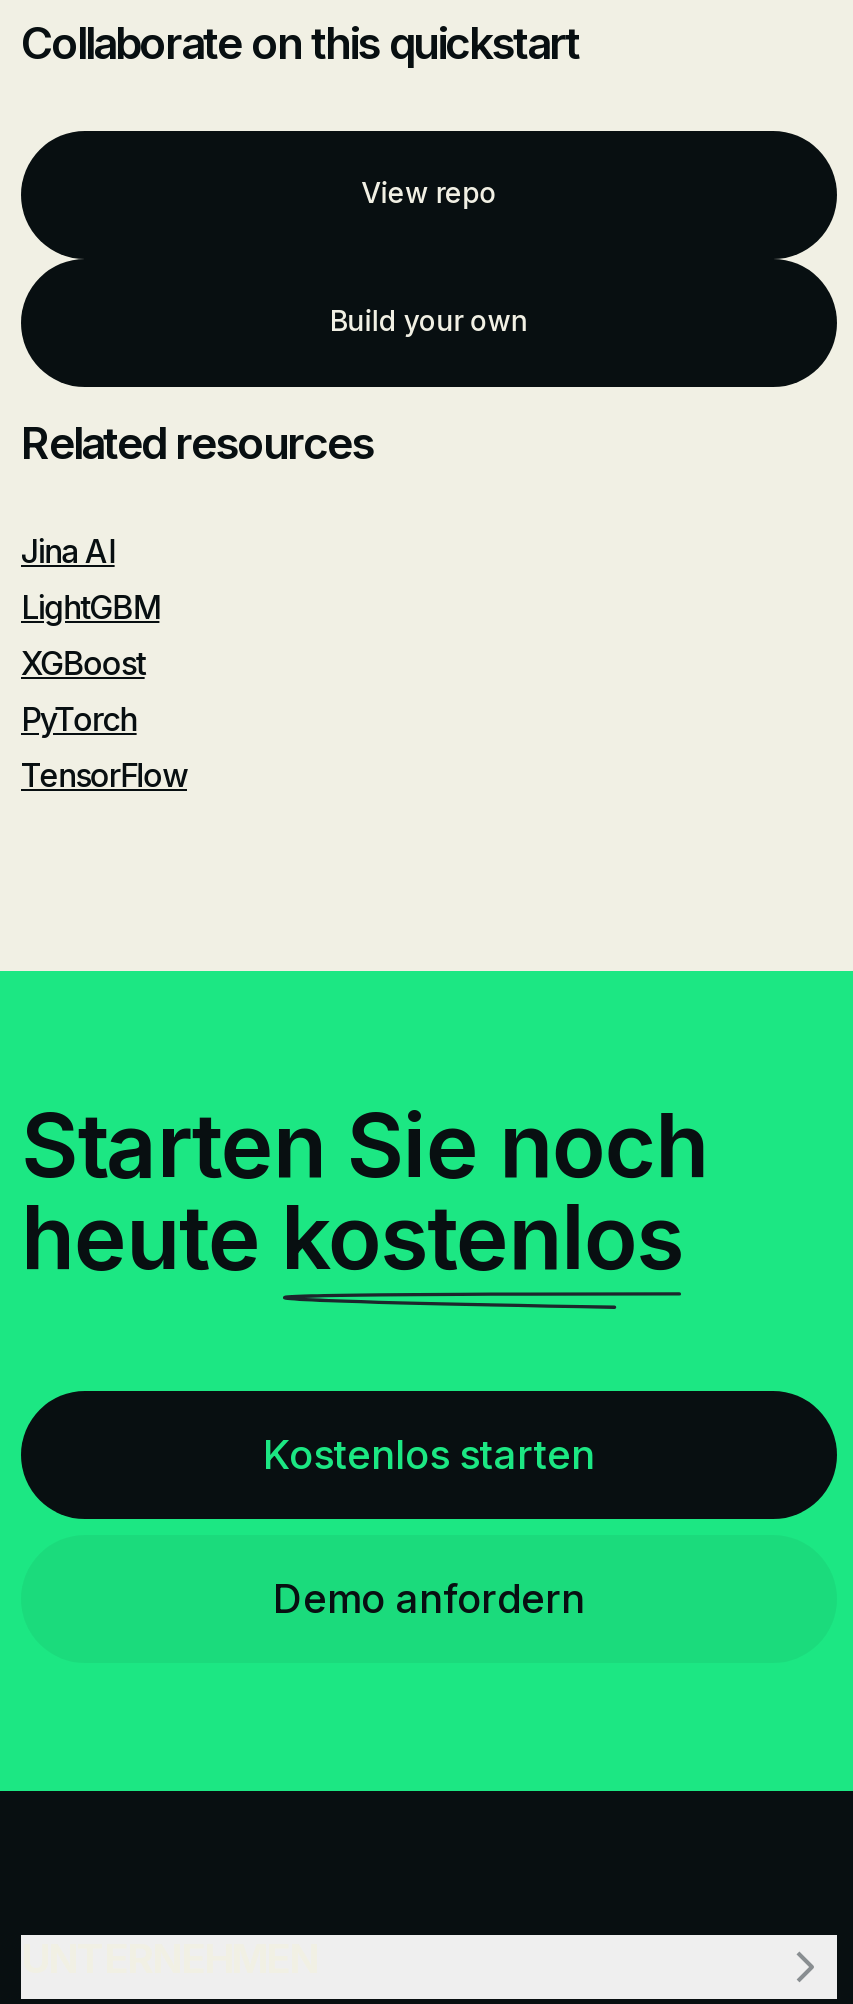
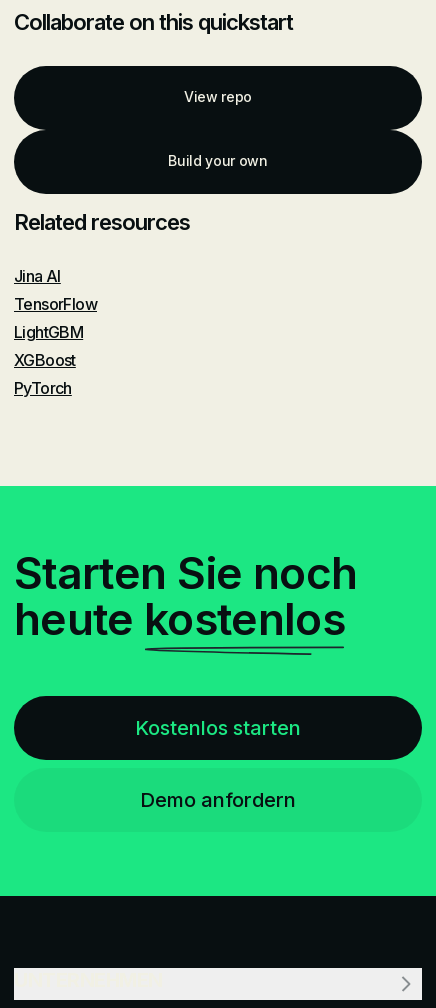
moved down: LightGBM | XGBoost | PyTorch

moved up: TensorFlow
